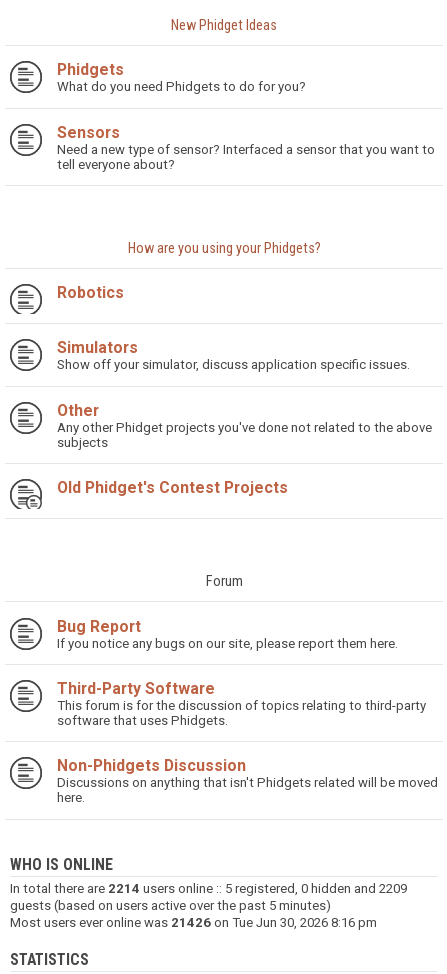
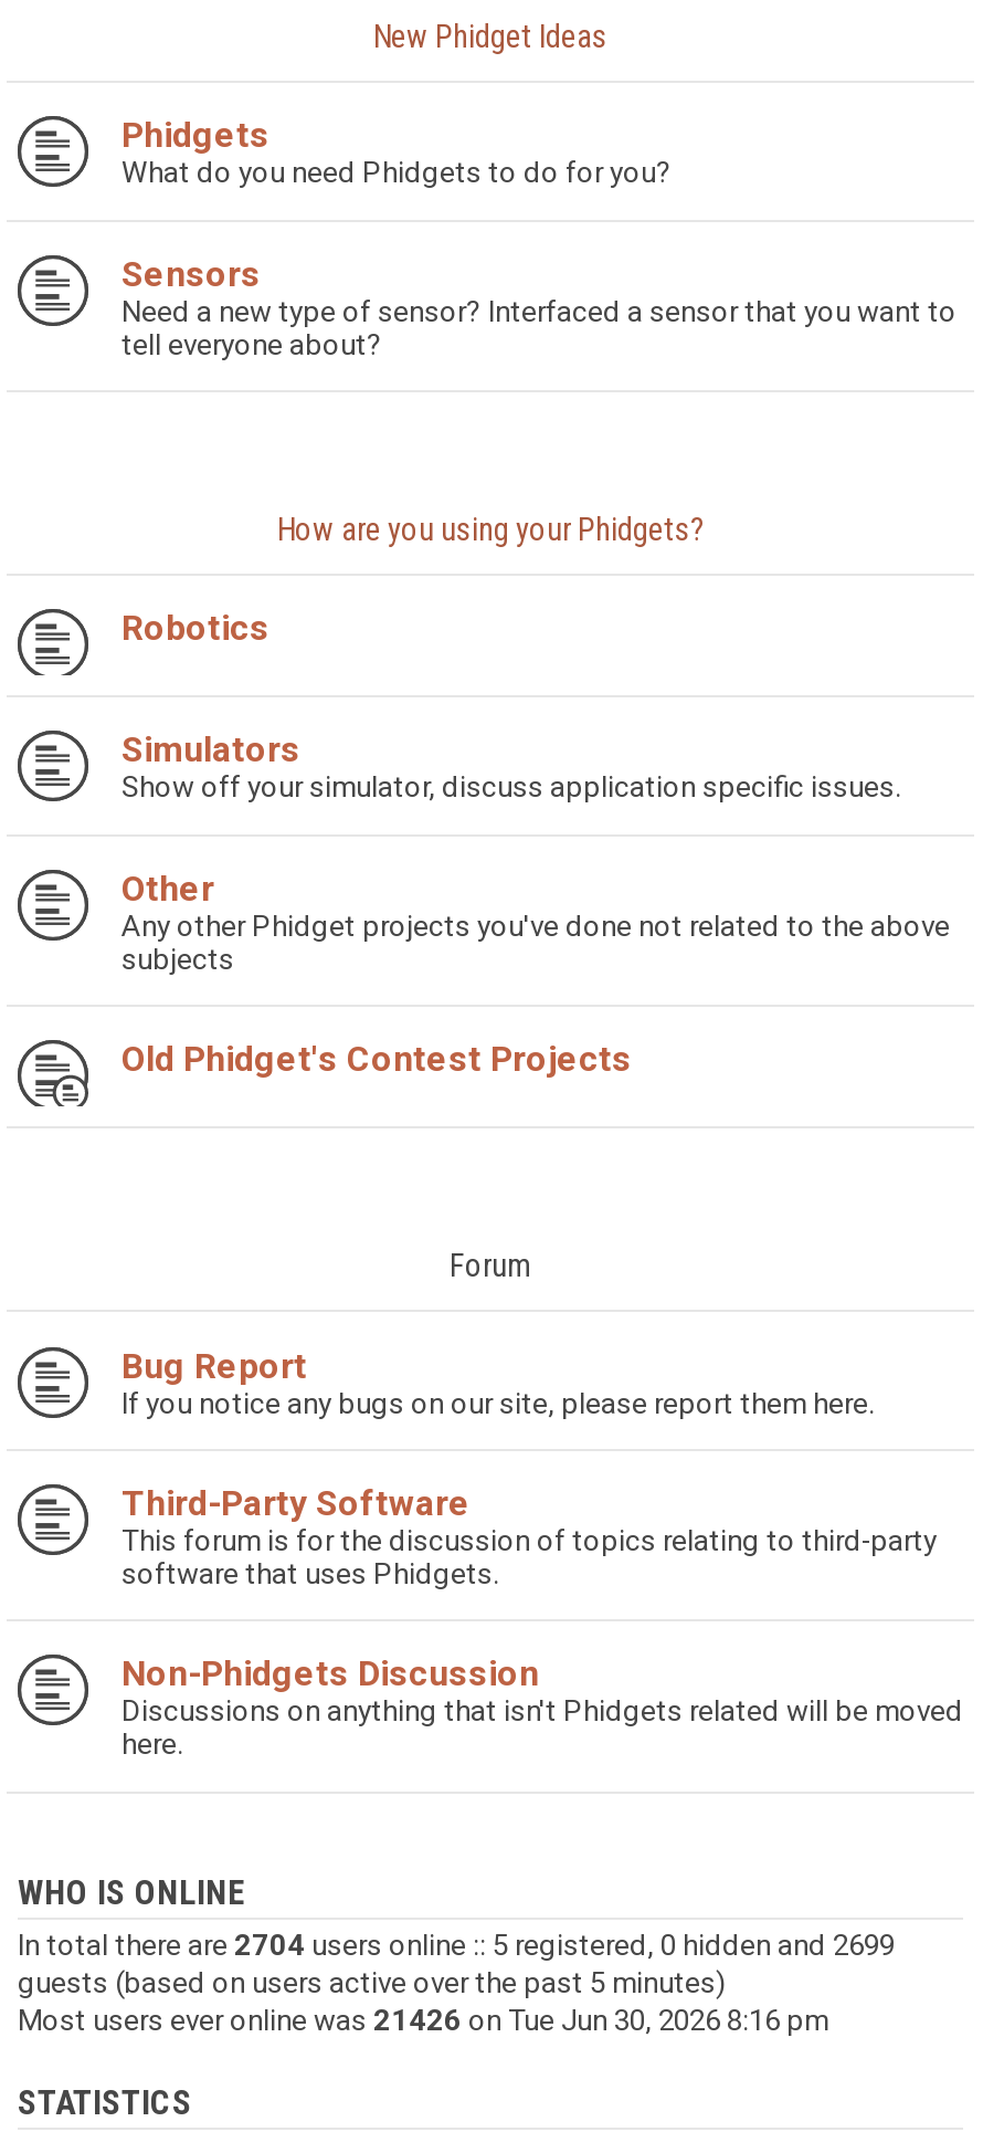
- In total there are 2214 users online :: 5 registered, 0 hidden and 2209
+ In total there are 2704 users online :: 5 registered, 0 hidden and 2699
